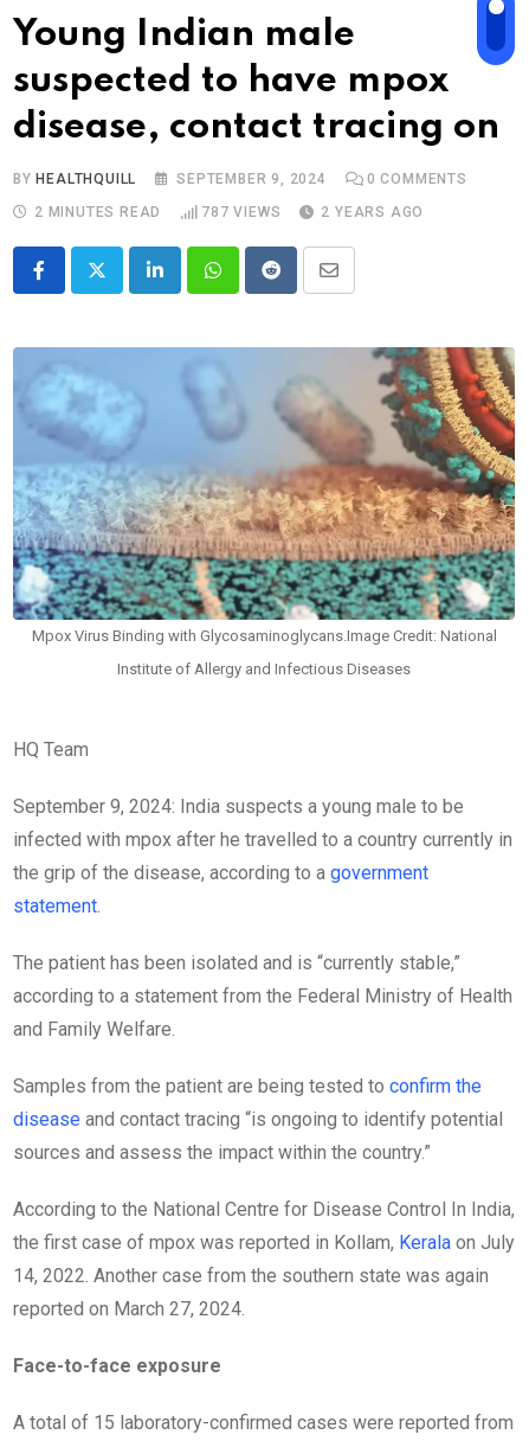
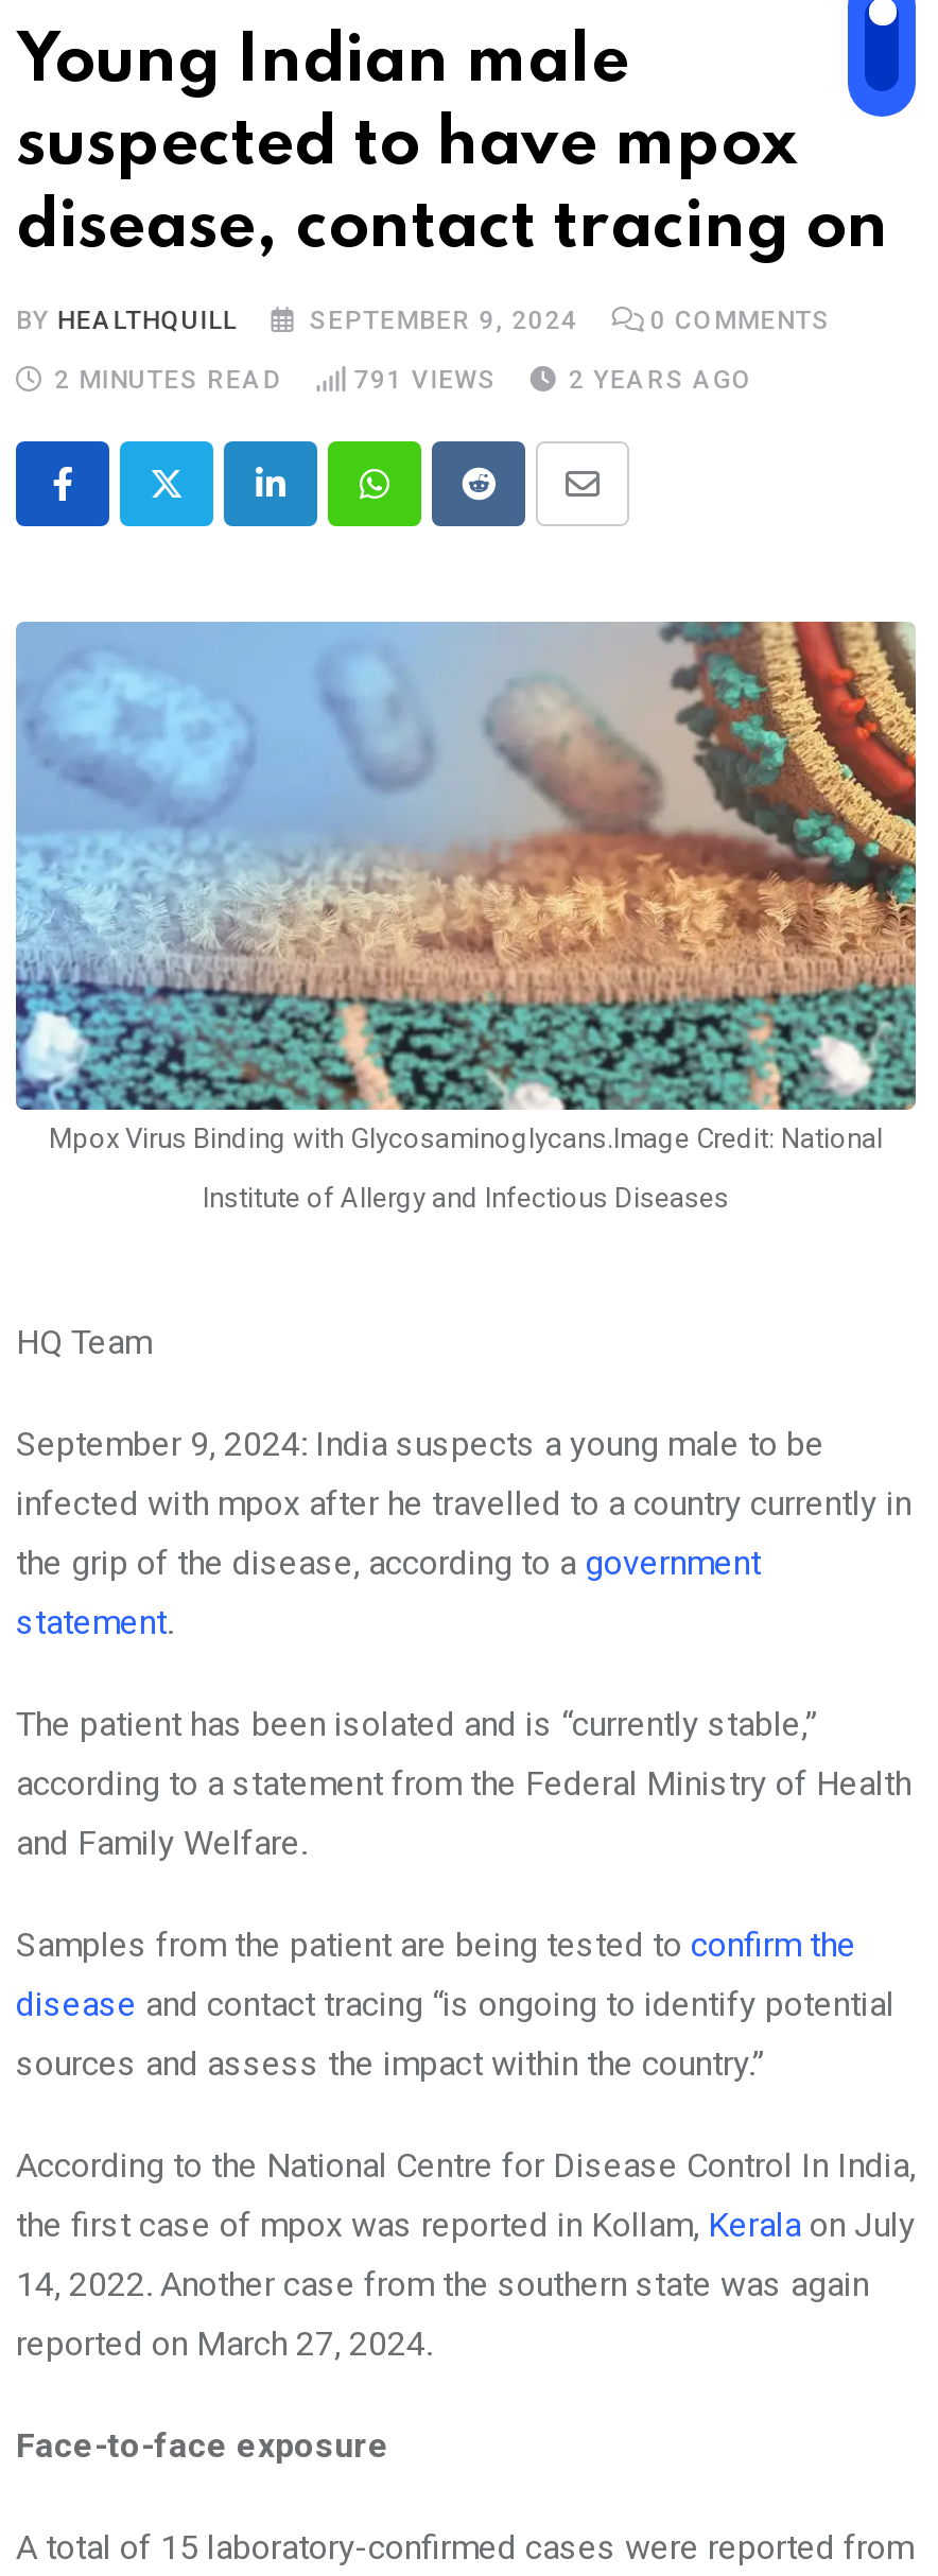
- 787 VIEWS
+ 791 VIEWS
